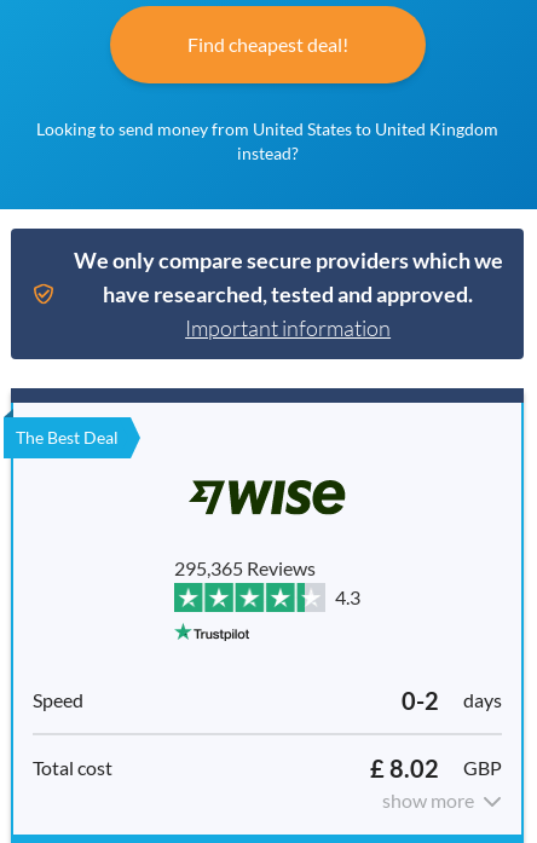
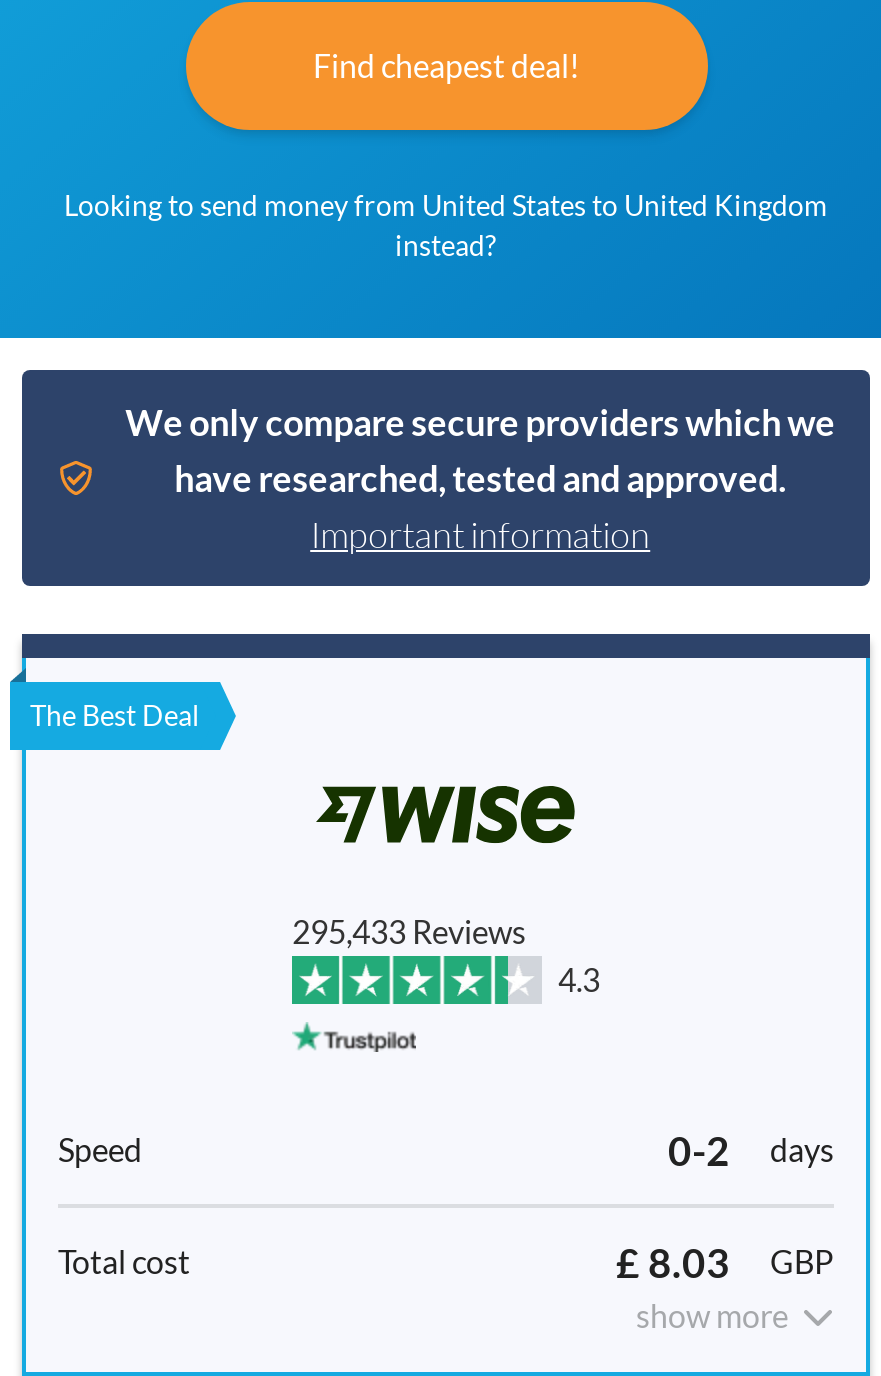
- 295,365 Reviews
+ 295,433 Reviews

- £ 8.02 GBP
+ £ 8.03 GBP
